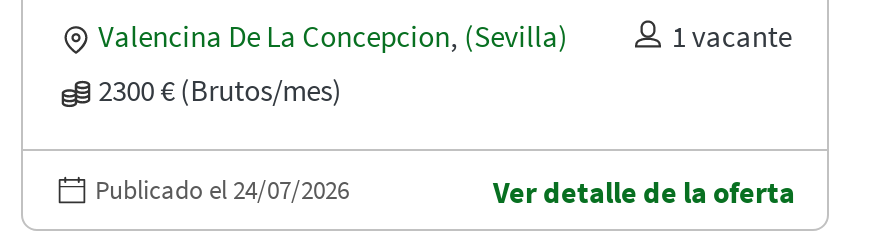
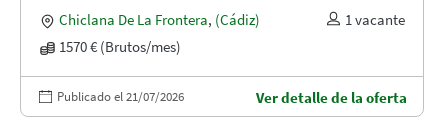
- Valencina De La Concepcion, (Sevilla)
+ Chiclana De La Frontera, (Cádiz)

- 2300 € (Brutos/mes)
+ 1570 € (Brutos/mes)

- Publicado el 24/07/2026
+ Publicado el 21/07/2026
